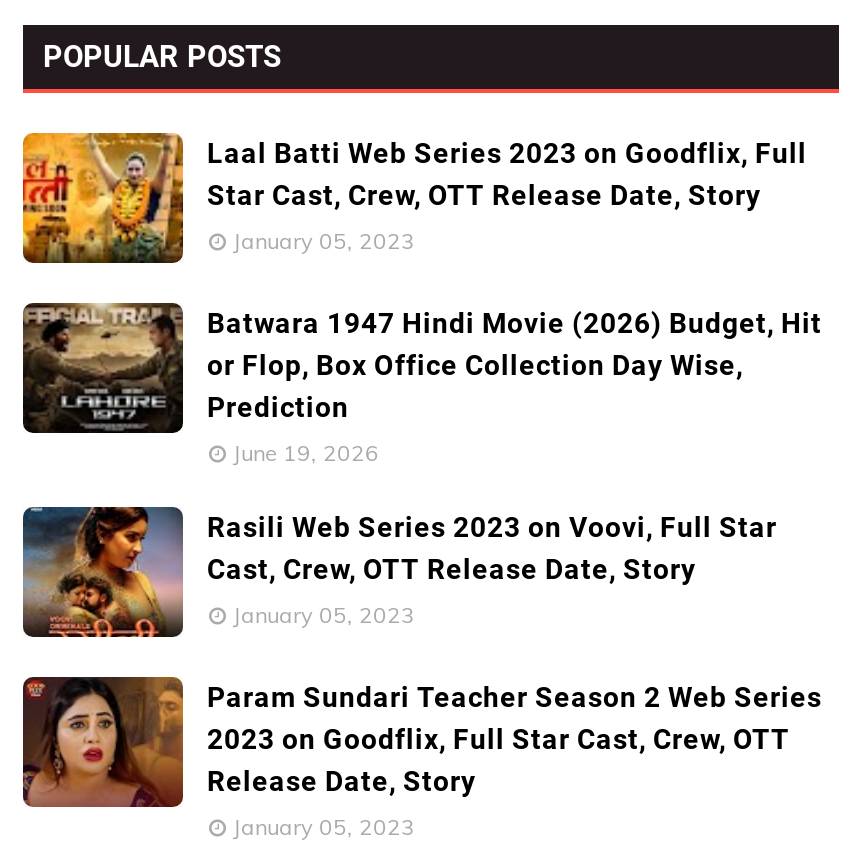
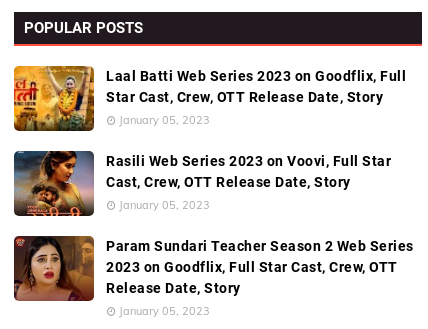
- [image]
- Batwara 1947 Hindi Movie (2026) Budget, Hit
- or Flop, Box Office Collection Day Wise,
- Prediction
- June 19, 2026
